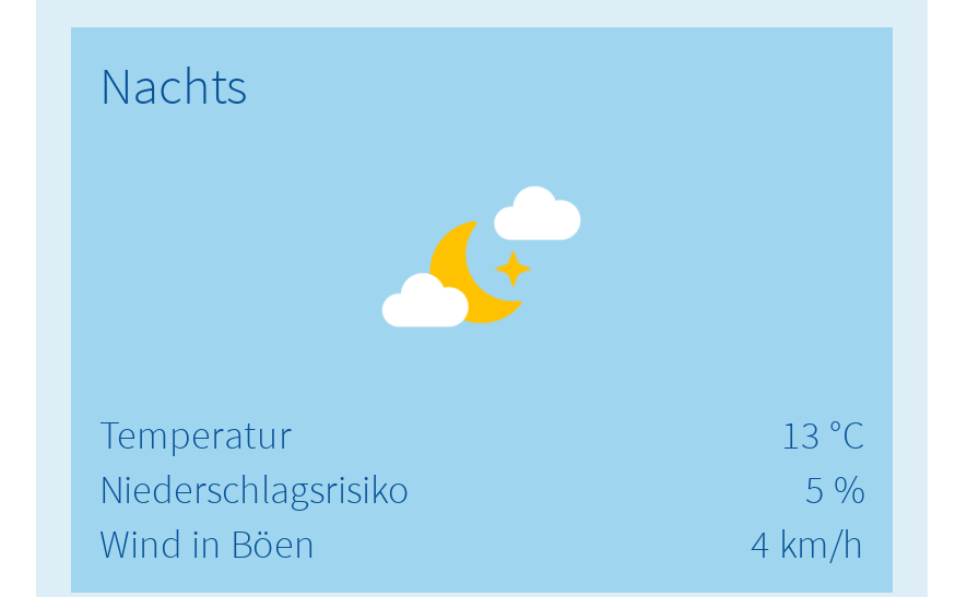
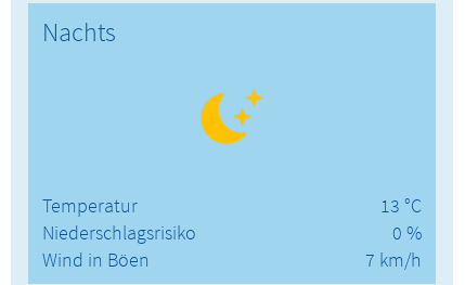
- [image]
+ [image]

- 5 %
+ 0 %

- 4 km/h
+ 7 km/h
